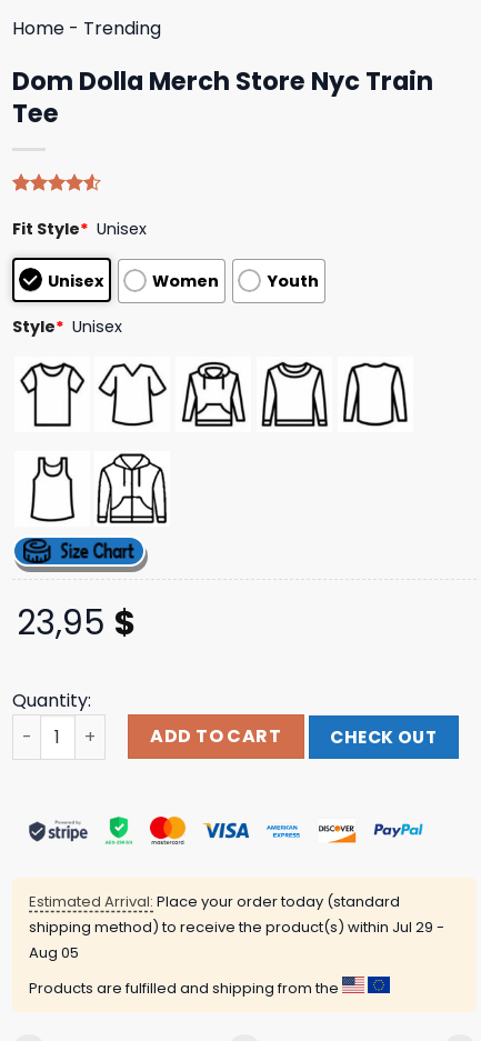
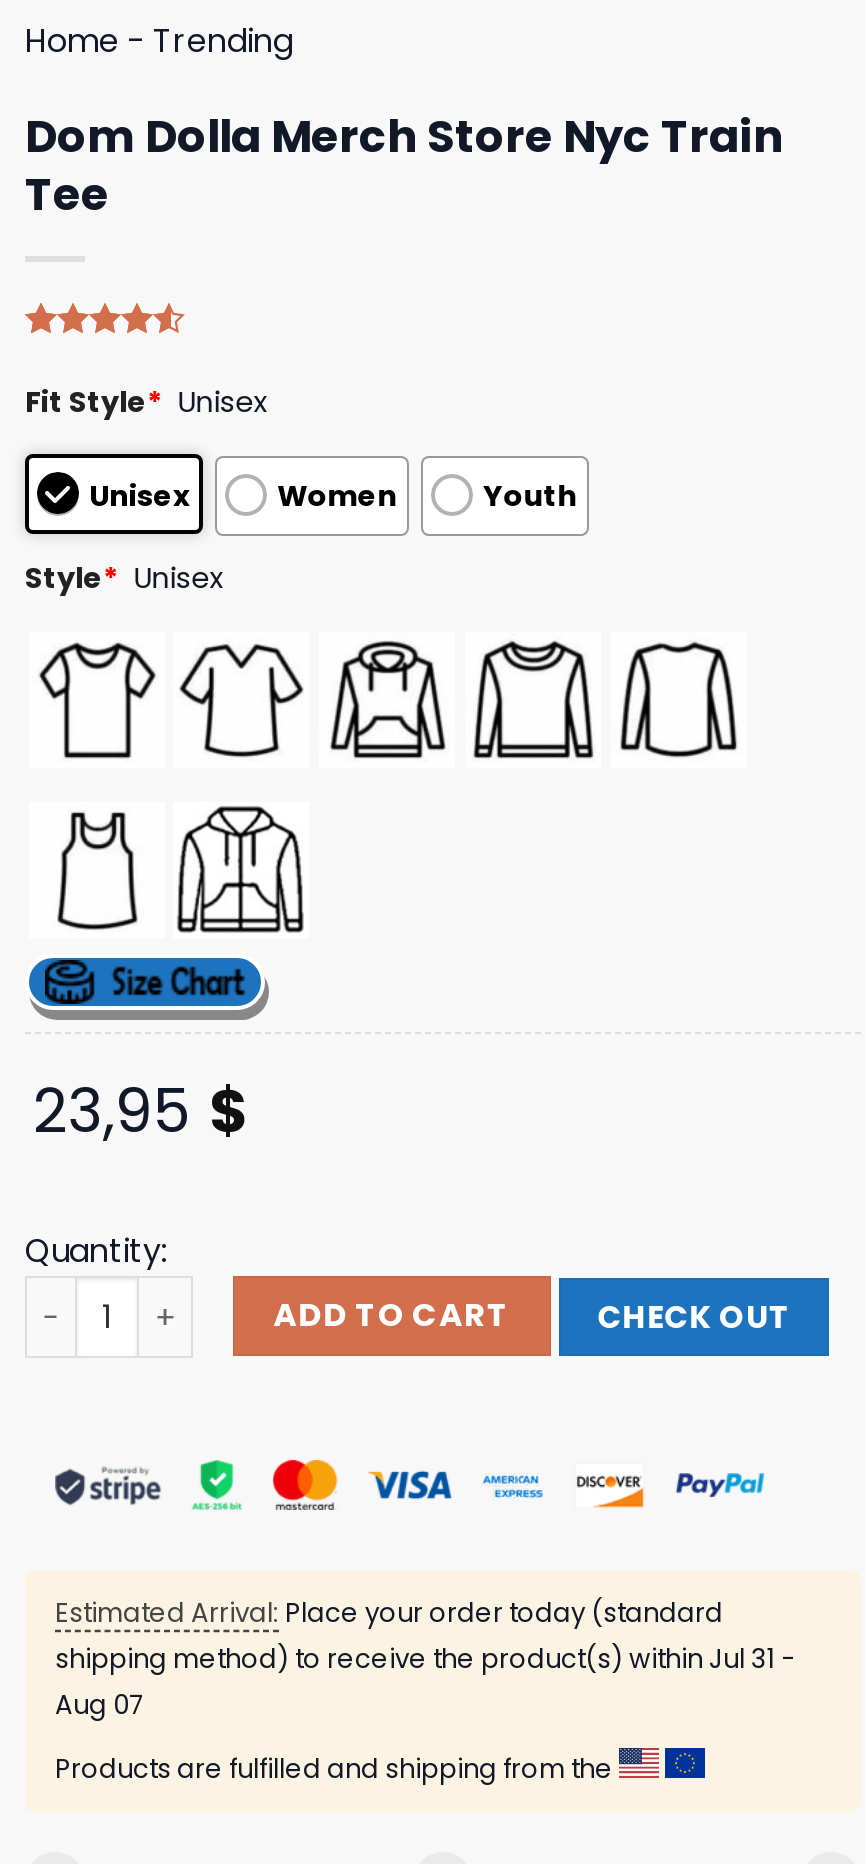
- shipping method) to receive the product(s) within Jul 29 -
+ shipping method) to receive the product(s) within Jul 31 -

- Aug 05
+ Aug 07
